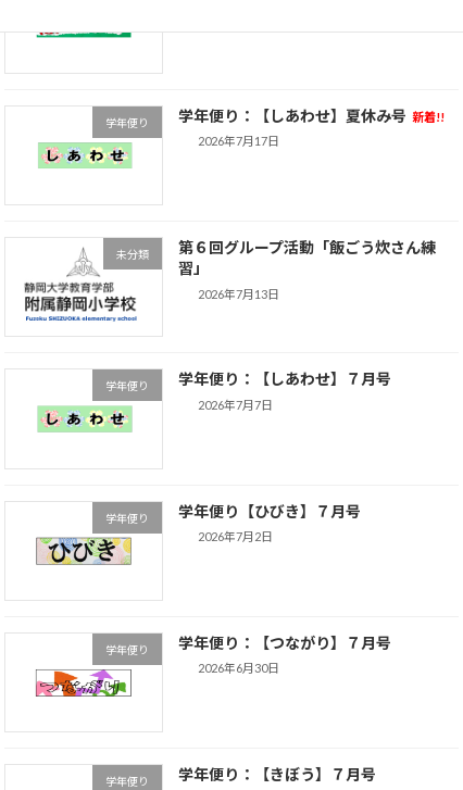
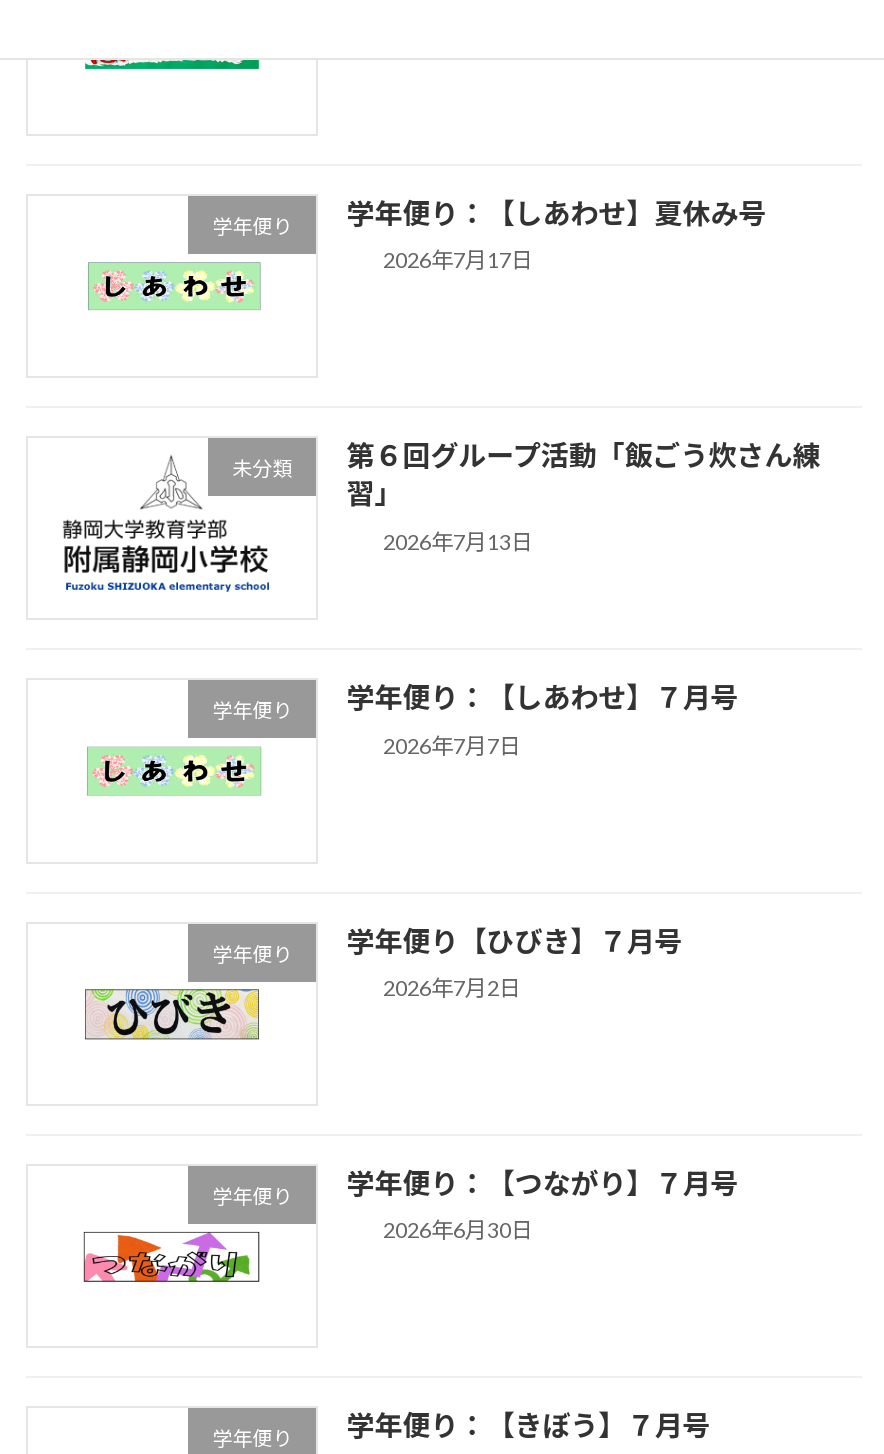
- 学年便り：【しあわせ】夏休み号 新着!!
+ 学年便り：【しあわせ】夏休み号
